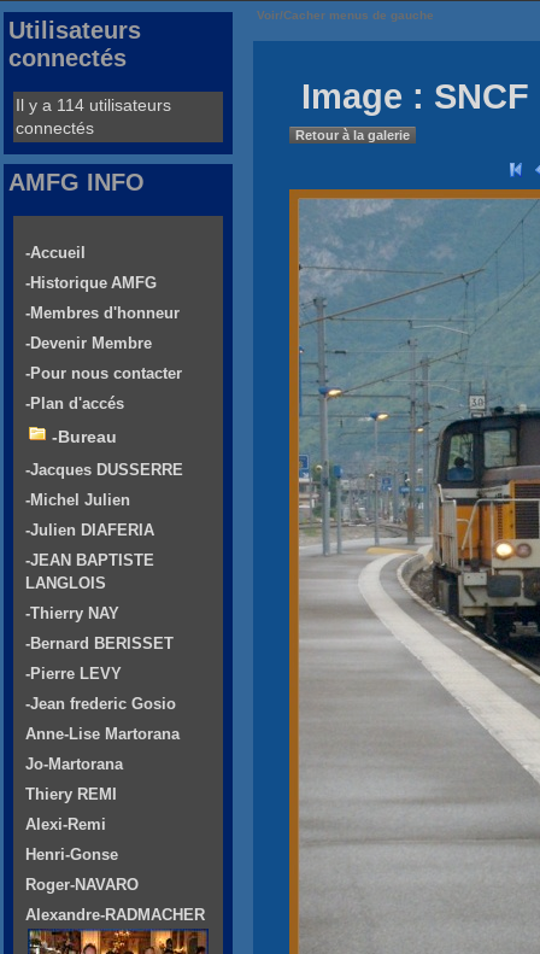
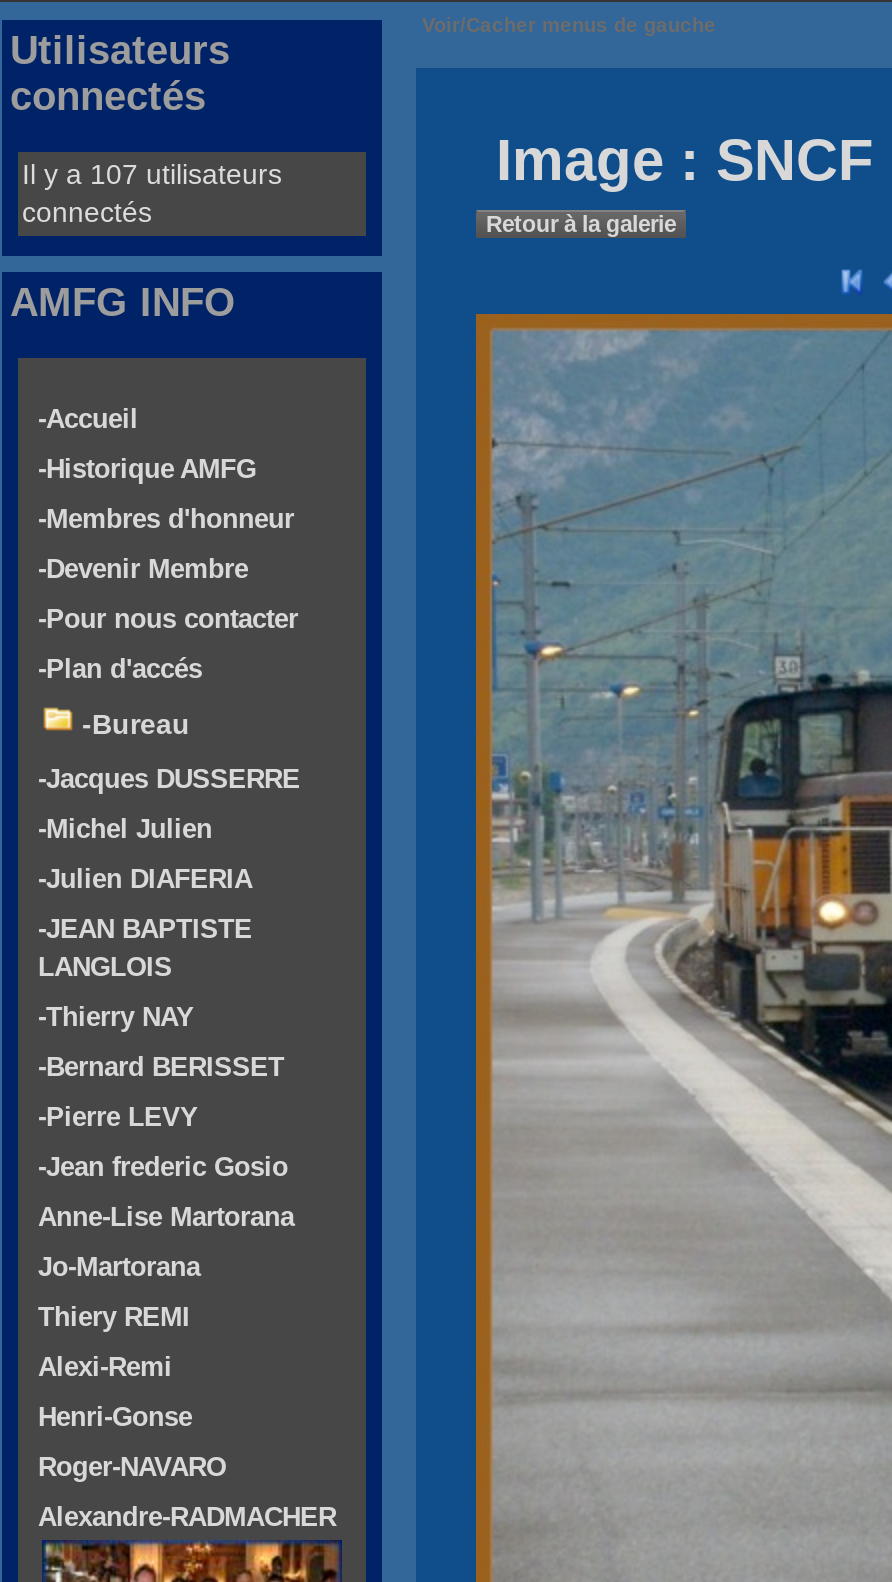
- Il y a 114 utilisateurs
+ Il y a 107 utilisateurs
